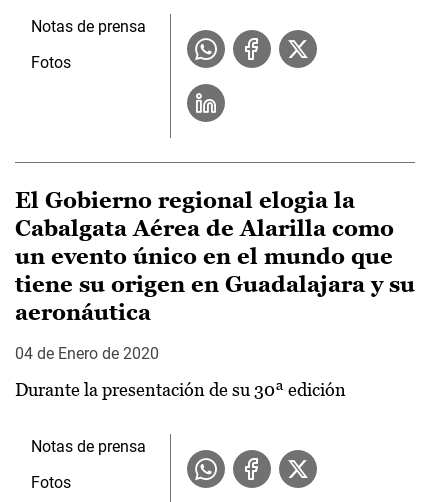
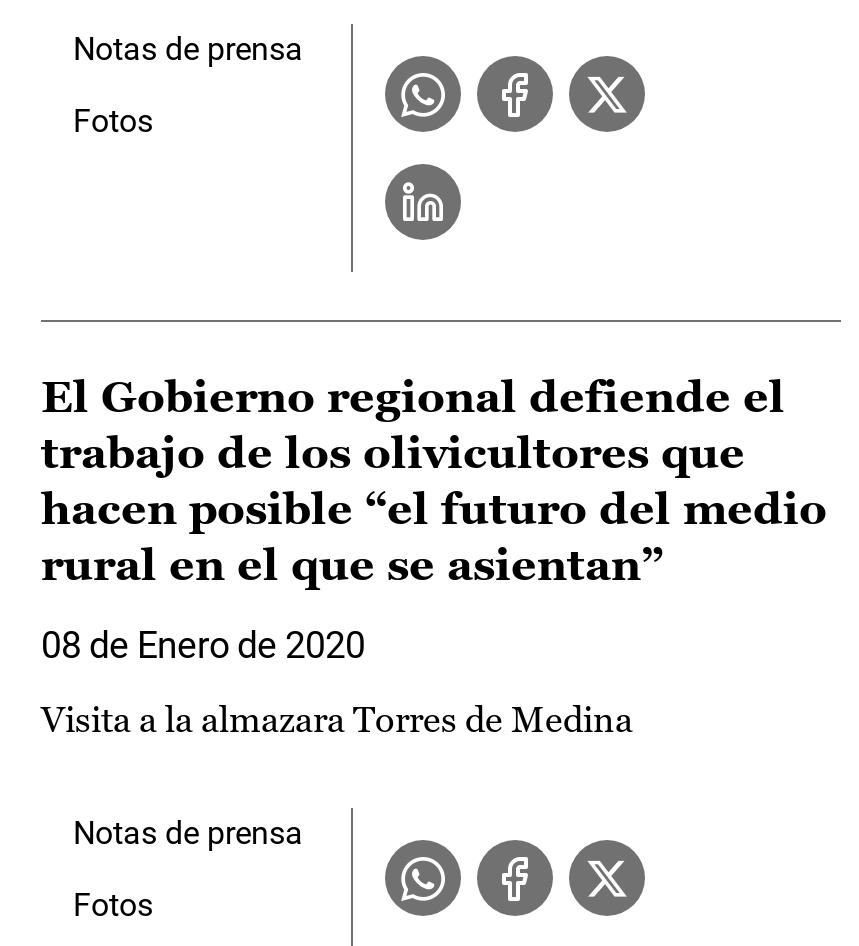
- El Gobierno regional elogia la
- Cabalgata Aérea de Alarilla como
- un evento único en el mundo que
- tiene su origen en Guadalajara y su
- aeronáutica
+ El Gobierno regional defiende el
+ trabajo de los olivicultores que
+ hacen posible “el futuro del medio
+ rural en el que se asientan”

- 04 de Enero de 2020
+ 08 de Enero de 2020

- Durante la presentación de su 30ª edición
+ Visita a la almazara Torres de Medina
